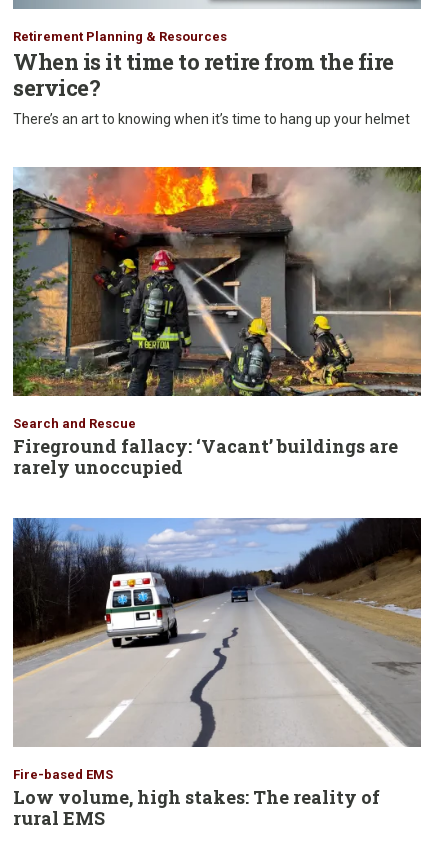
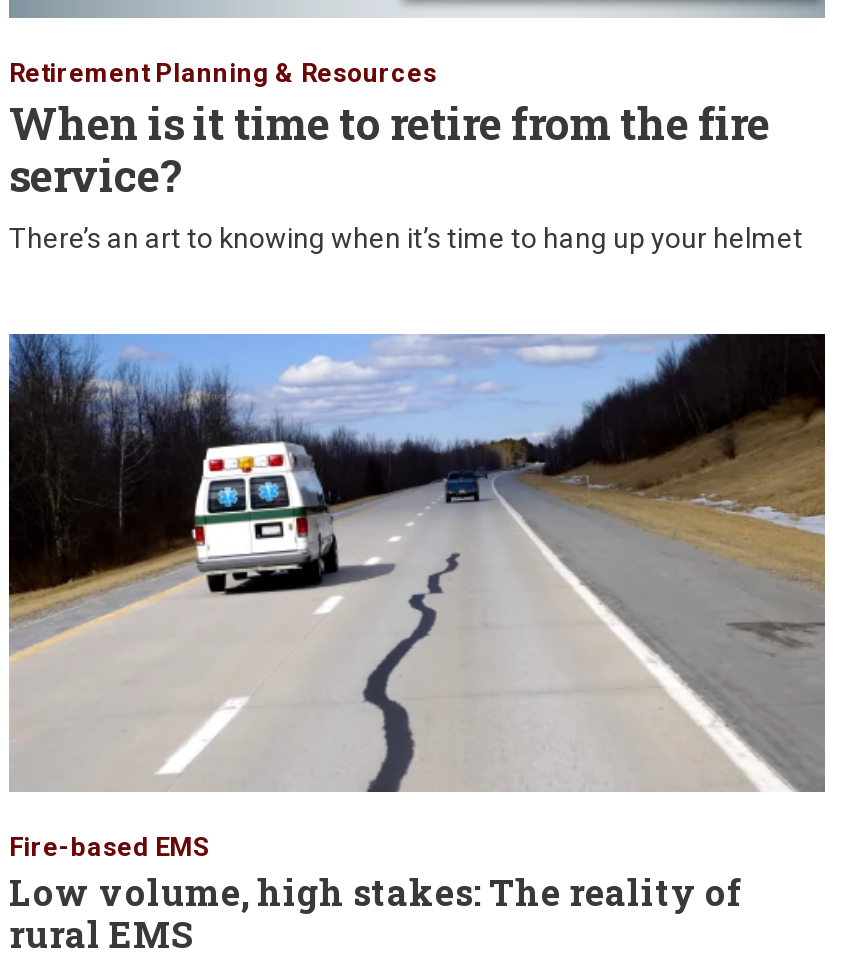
- [image]
- Search and Rescue
- Fireground fallacy: ‘Vacant’ buildings are
- rarely unoccupied
